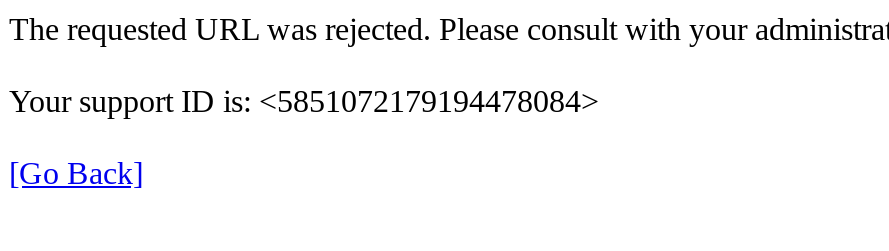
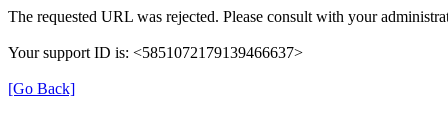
- Your support ID is: <5851072179194478084>
+ Your support ID is: <5851072179139466637>
